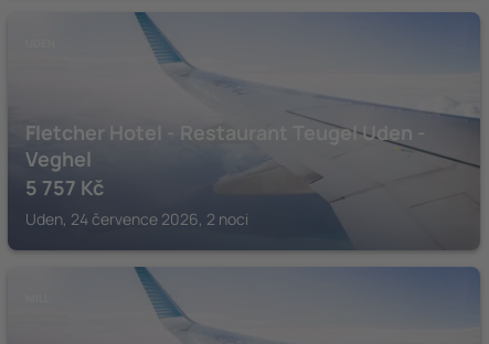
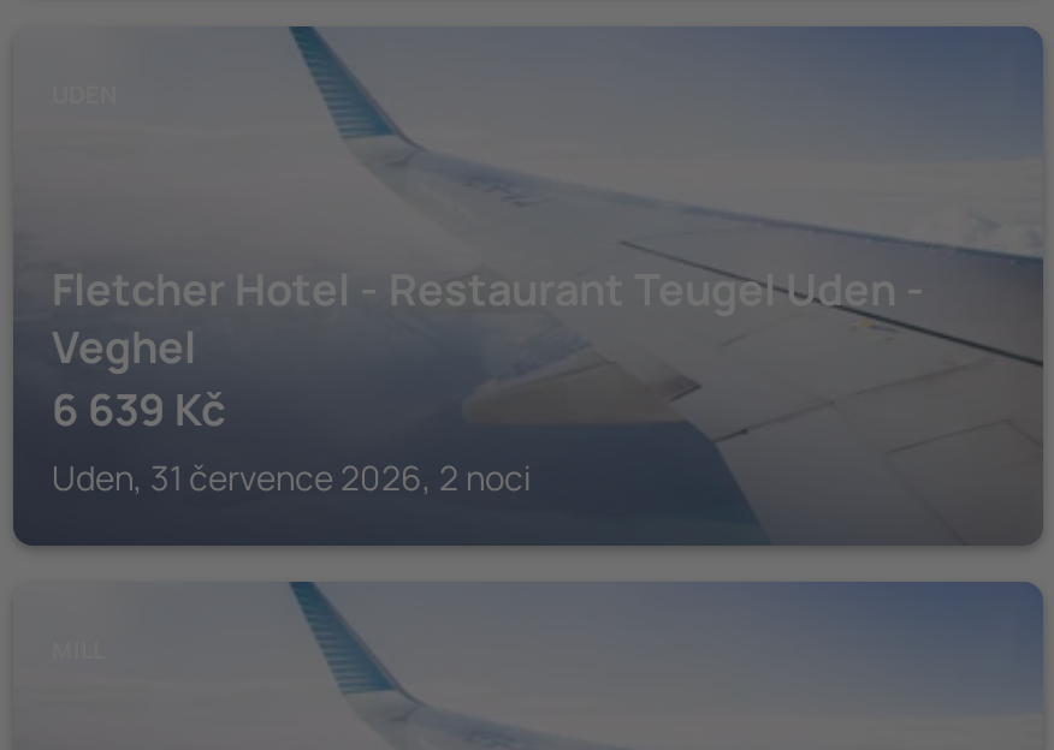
- 5 757 Kč
+ 6 639 Kč

- Uden, 24 července 2026, 2 noci
+ Uden, 31 července 2026, 2 noci
